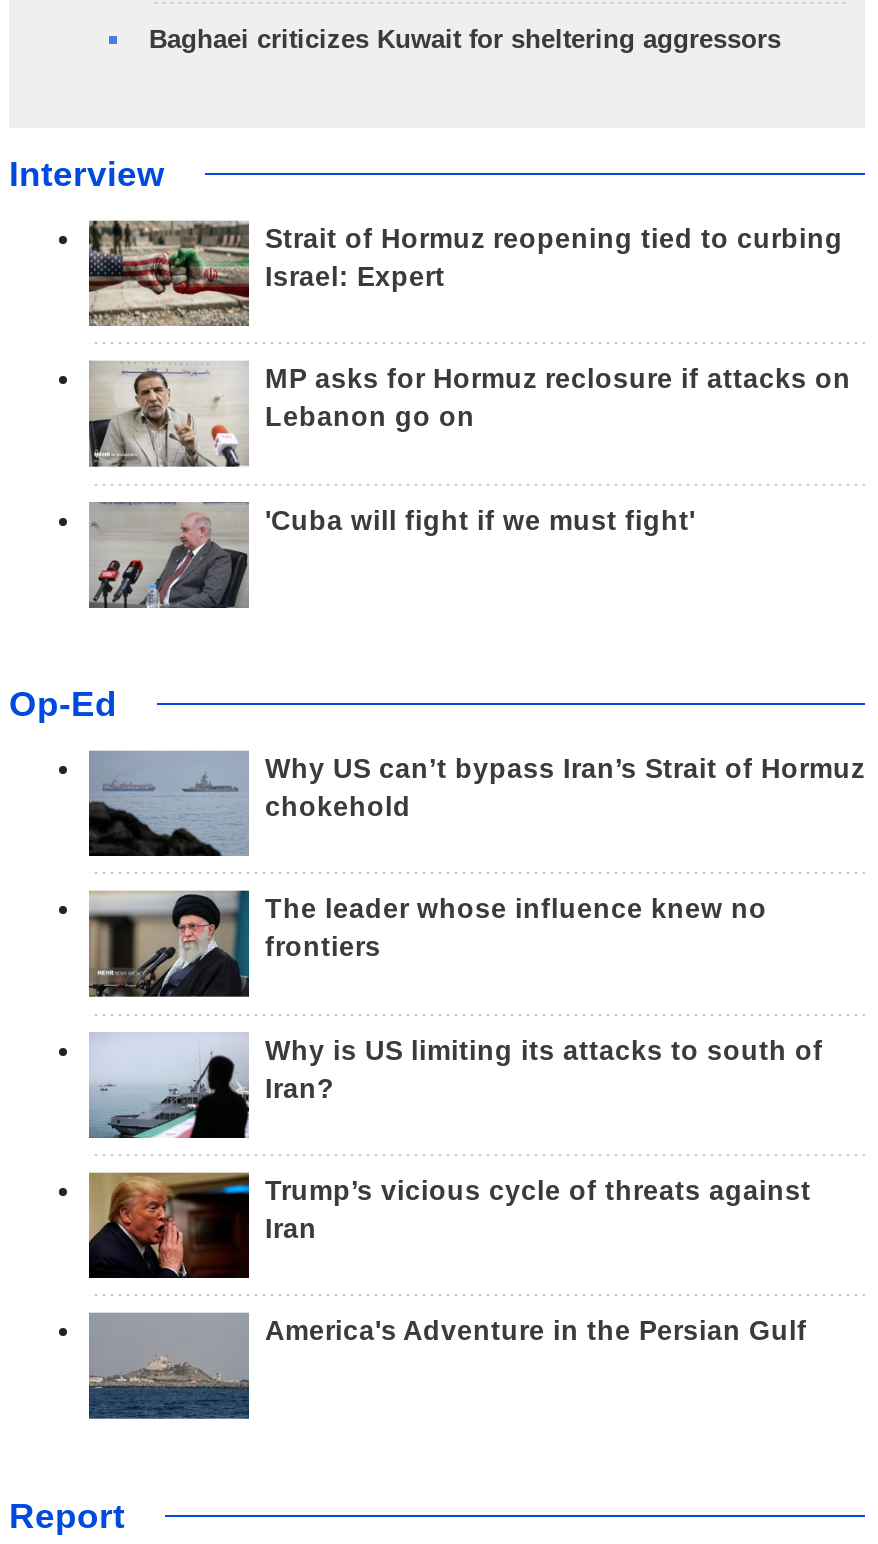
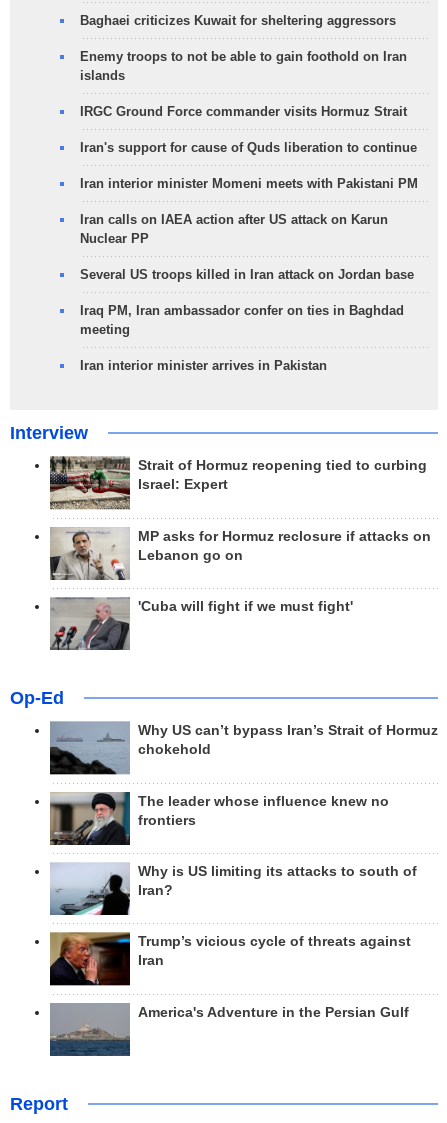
+ Enemy troops to not be able to gain foothold on Iran
+ islands
+ IRGC Ground Force commander visits Hormuz Strait
+ Iran's support for cause of Quds liberation to continue
+ Iran interior minister Momeni meets with Pakistani PM
+ Iran calls on IAEA action after US attack on Karun
+ Nuclear PP
+ Several US troops killed in Iran attack on Jordan base
+ Iraq PM, Iran ambassador confer on ties in Baghdad
+ meeting
+ Iran interior minister arrives in Pakistan
